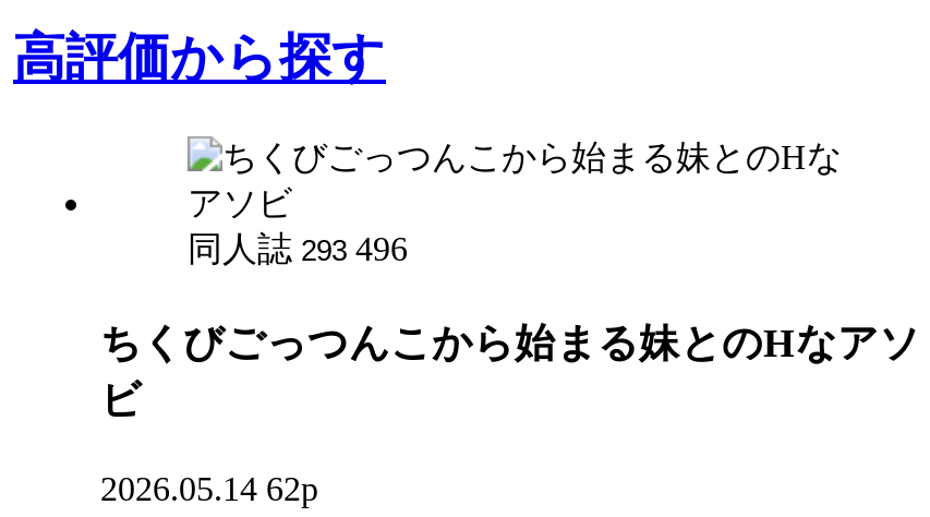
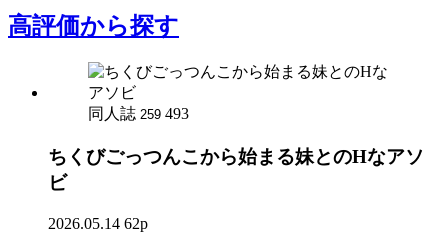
- 同人誌 293 496
+ 同人誌 259 493
